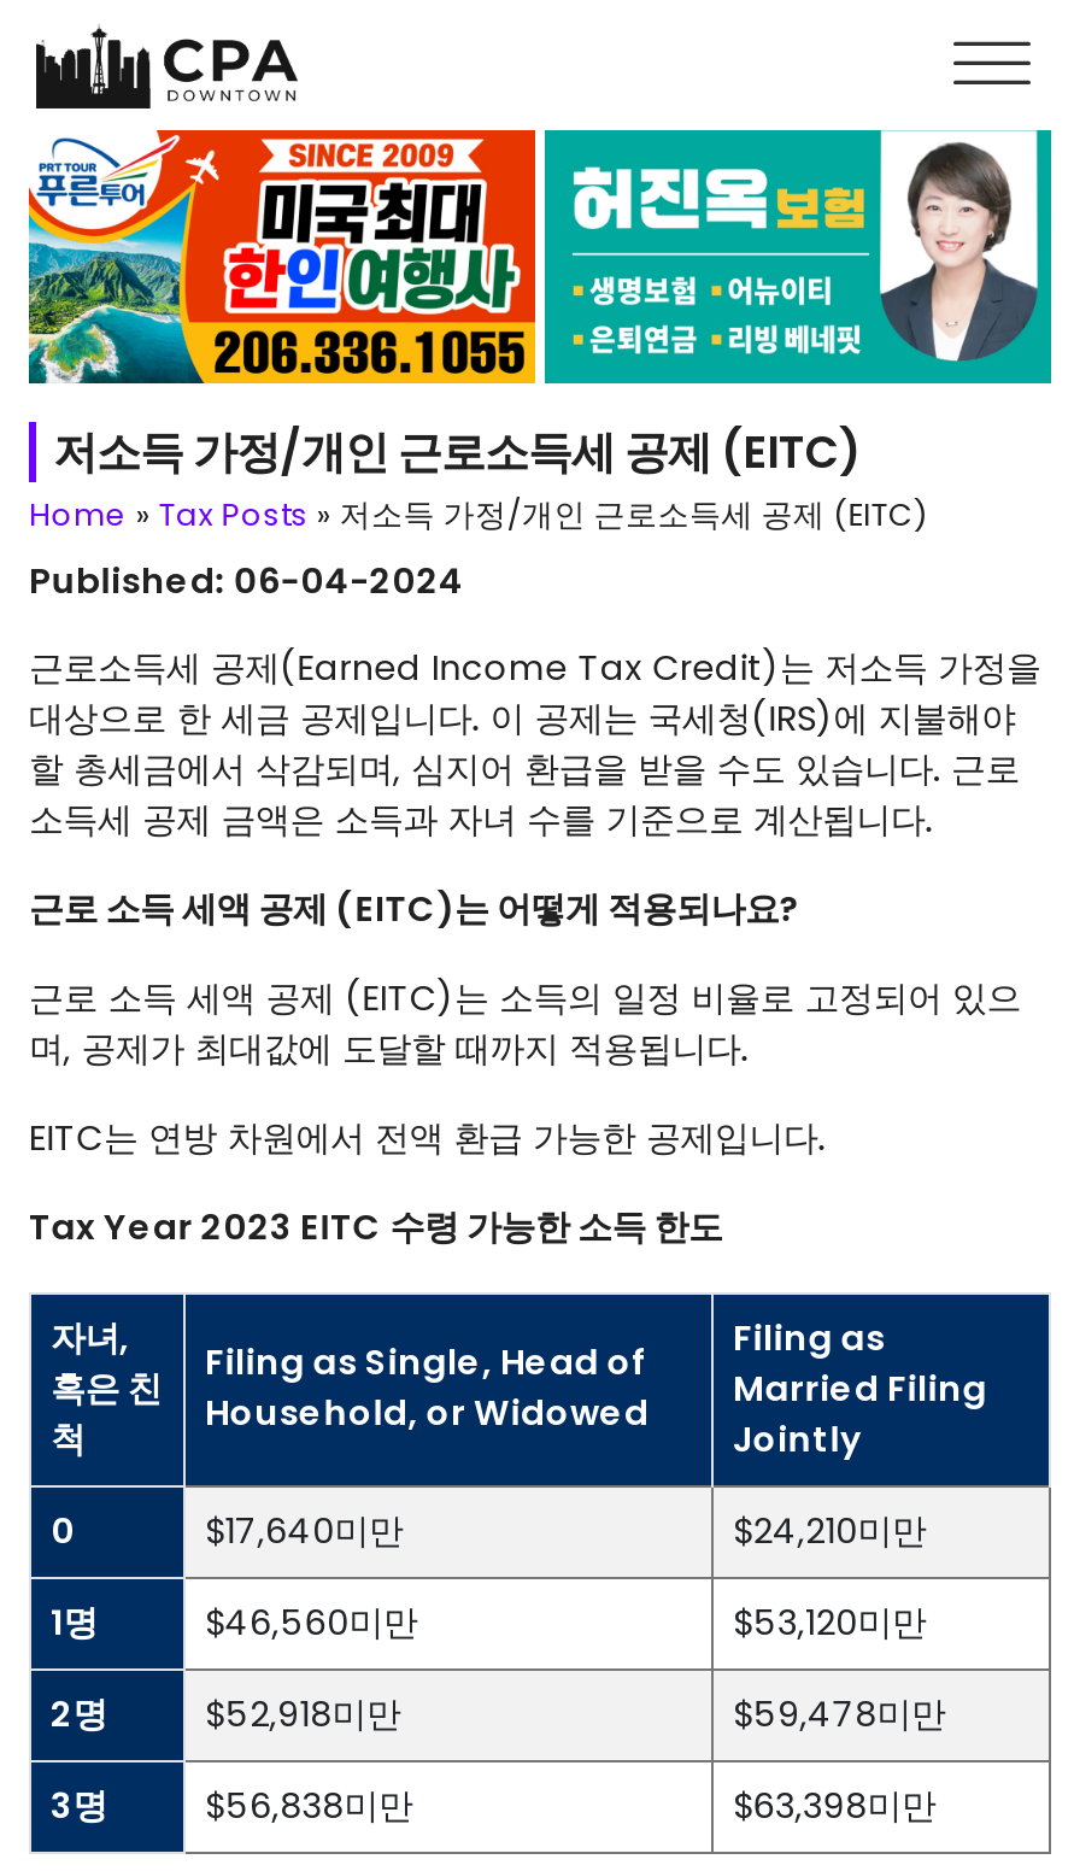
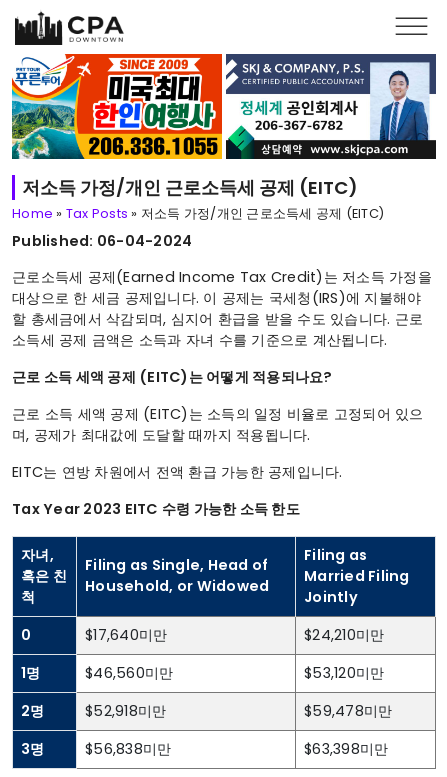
- [image]
+ [image]
